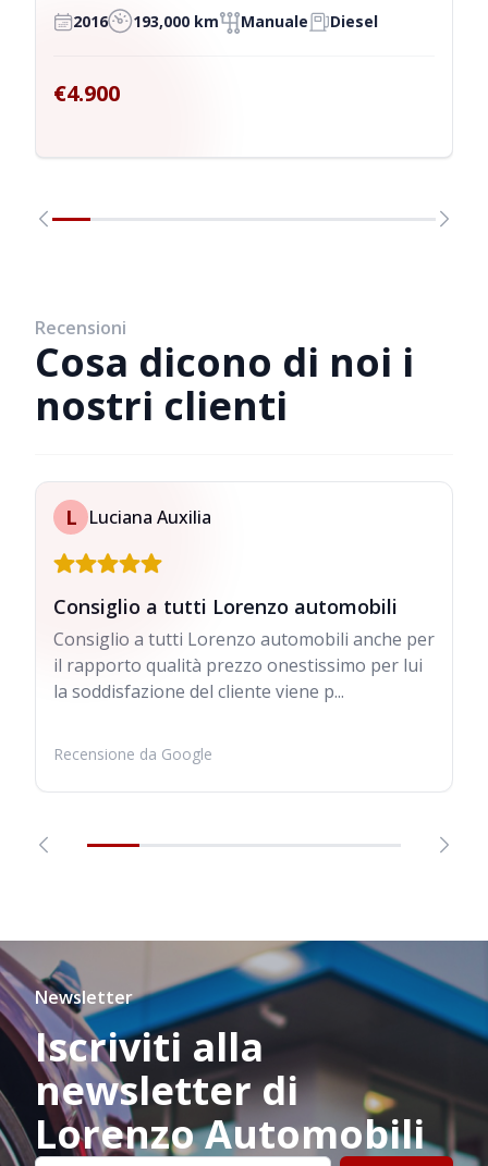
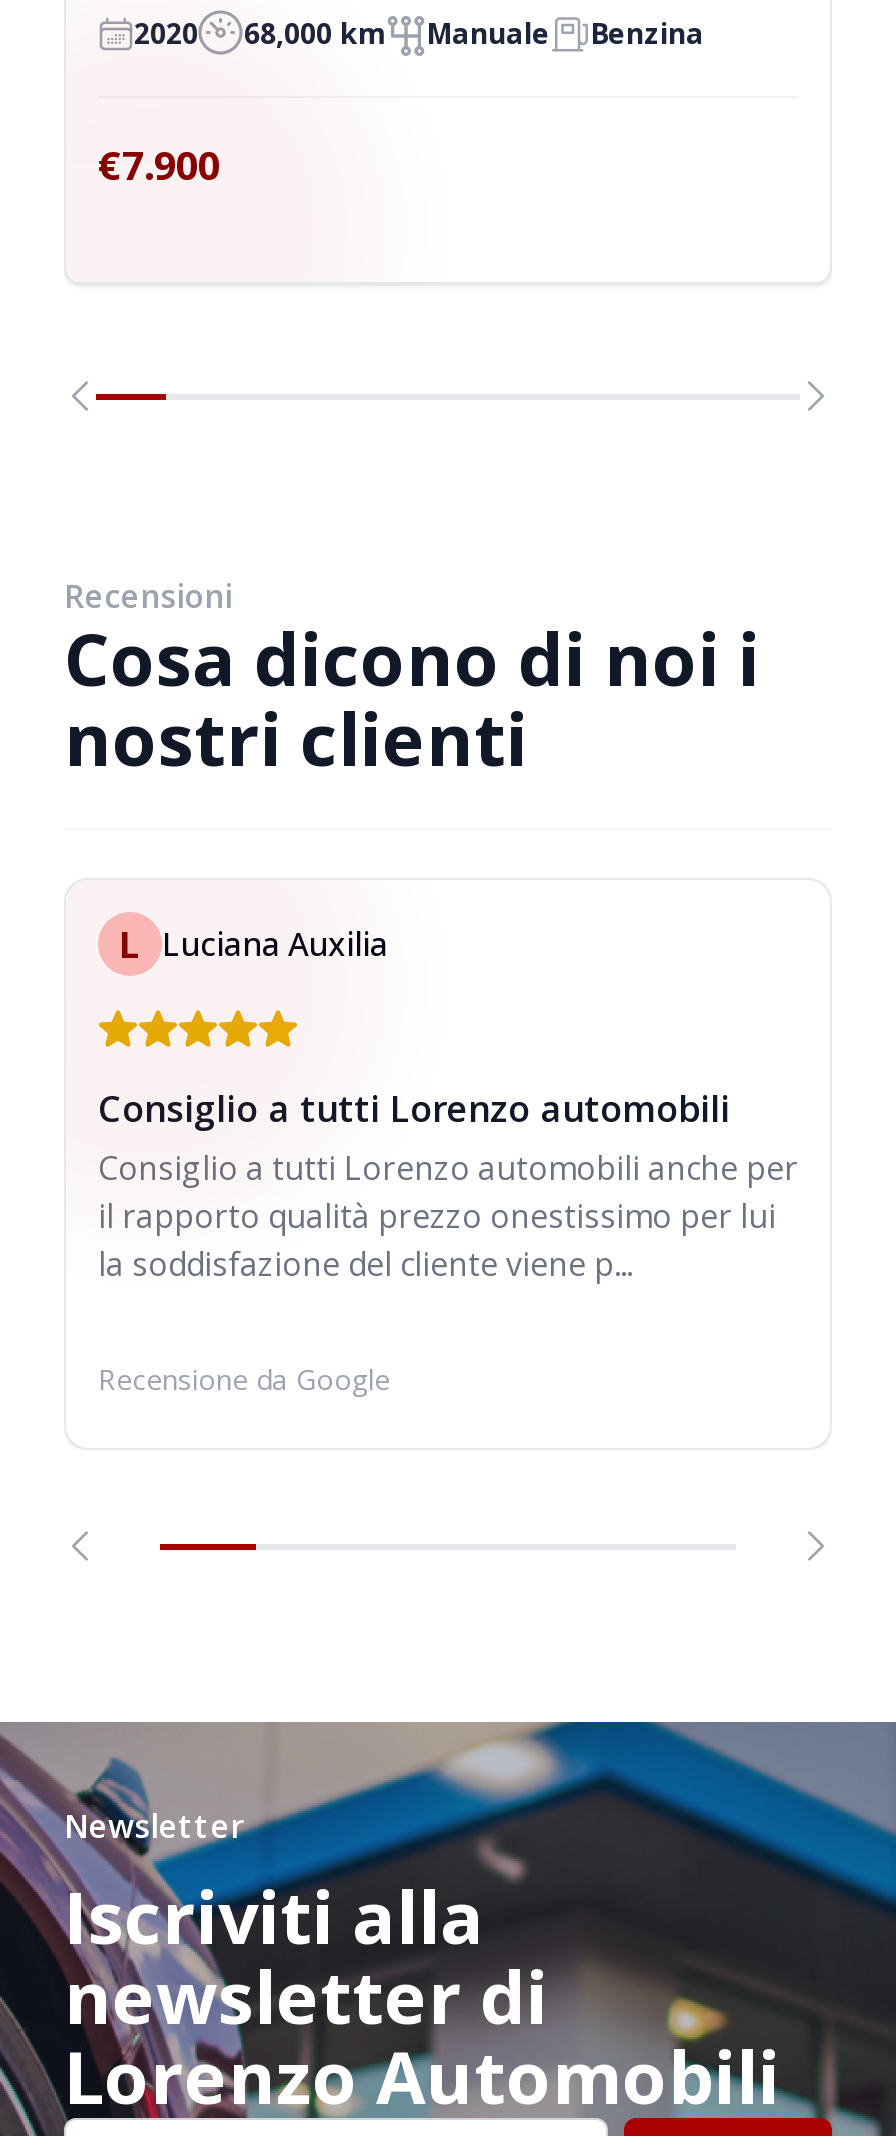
- 2016
- 193,000 km
+ 2020
+ 68,000 km

- Diesel
+ Benzina

- €4.900
+ €7.900
